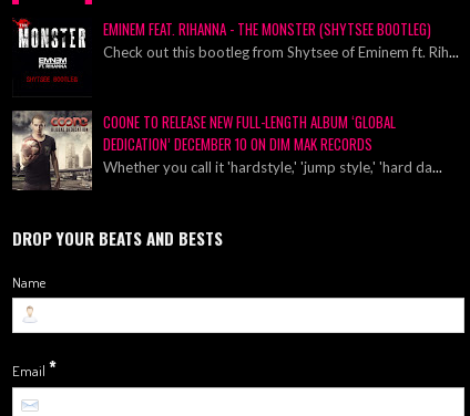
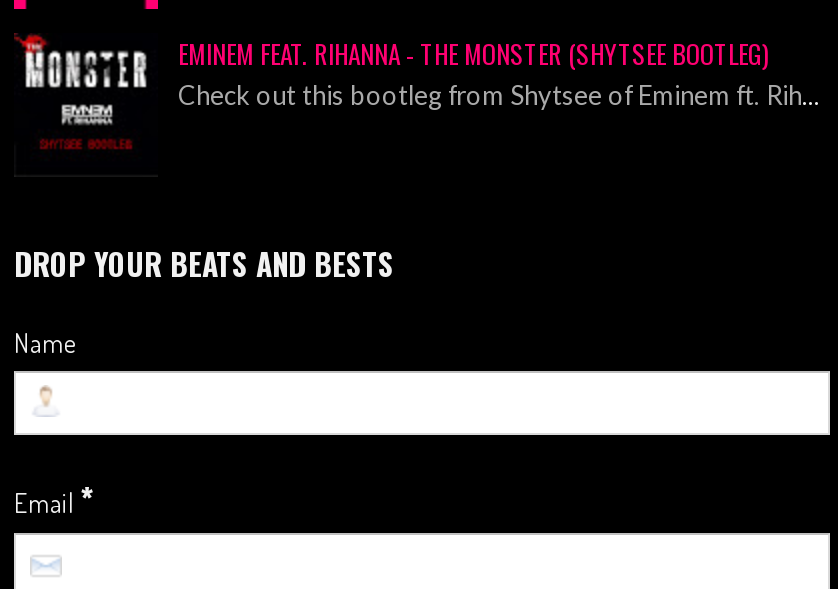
- [image]
- COONE TO RELEASE NEW FULL-LENGTH ALBUM ‘GLOBAL
- DEDICATION’ DECEMBER 10 ON DIM MAK RECORDS
- Whether you call it 'hardstyle,' 'jump style,' 'hard da...
